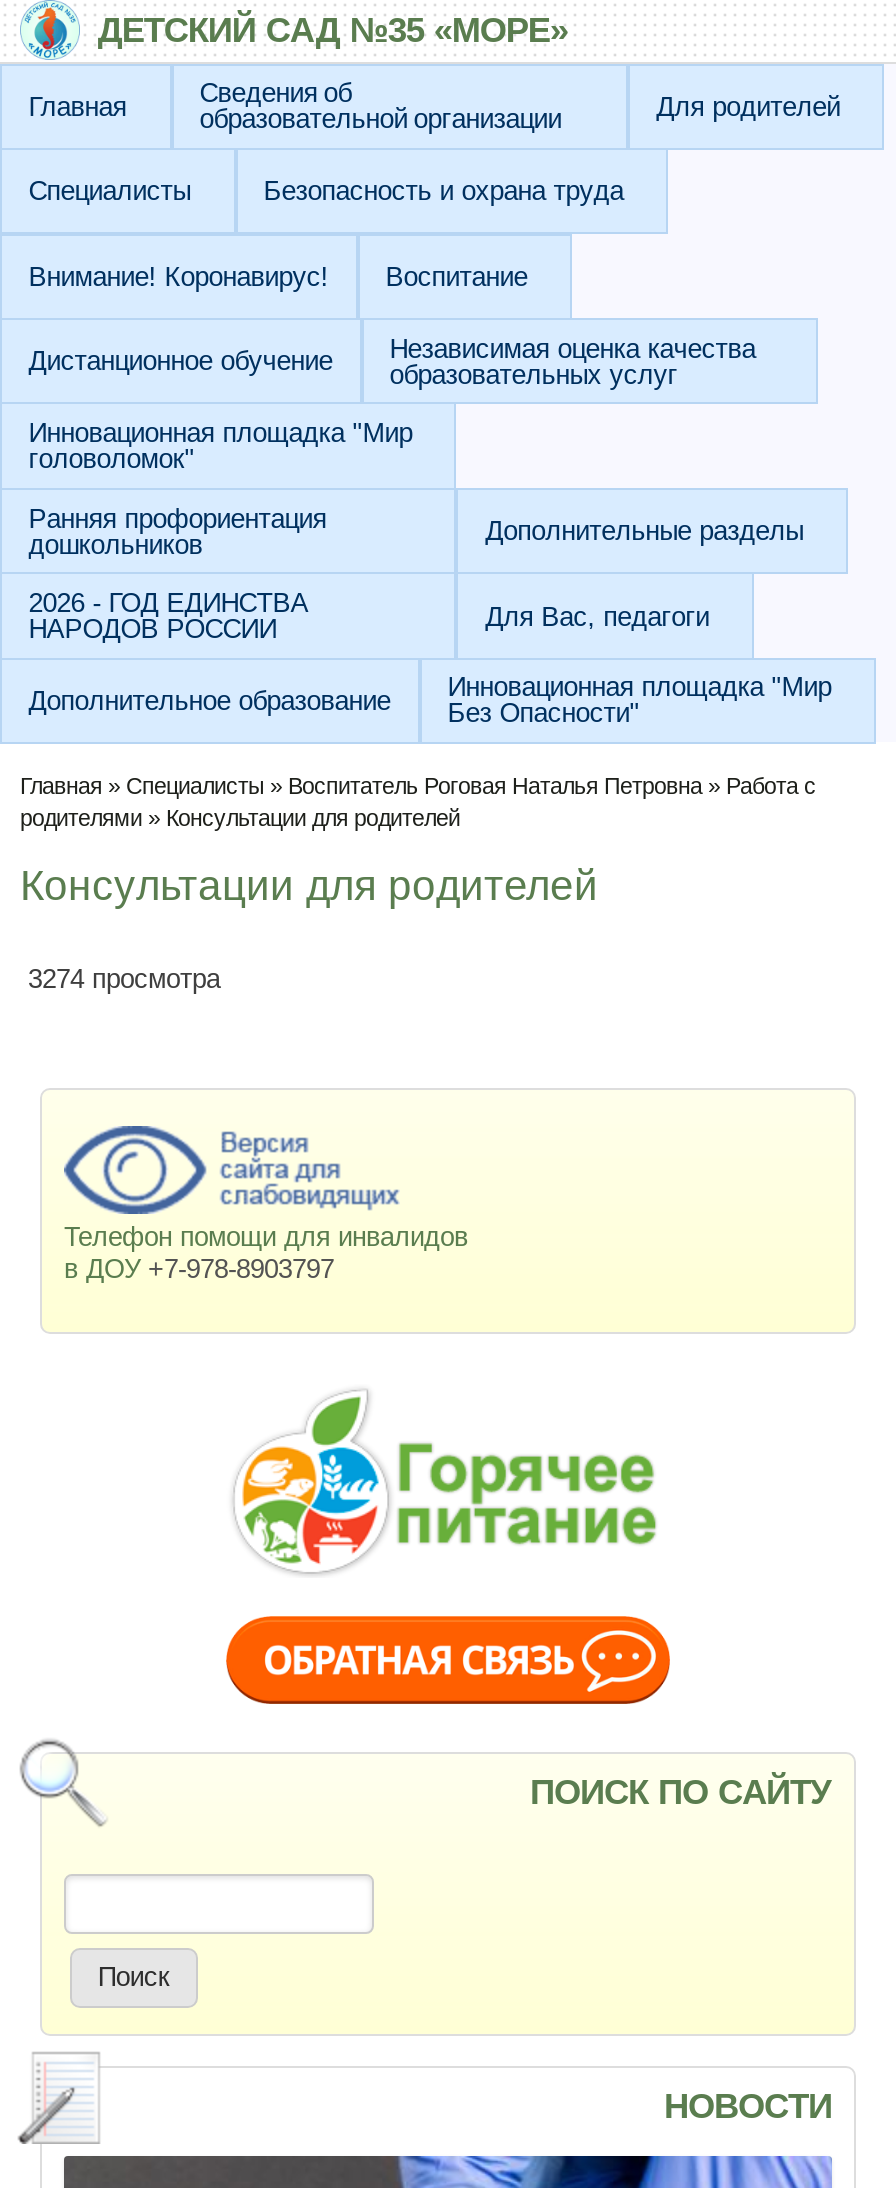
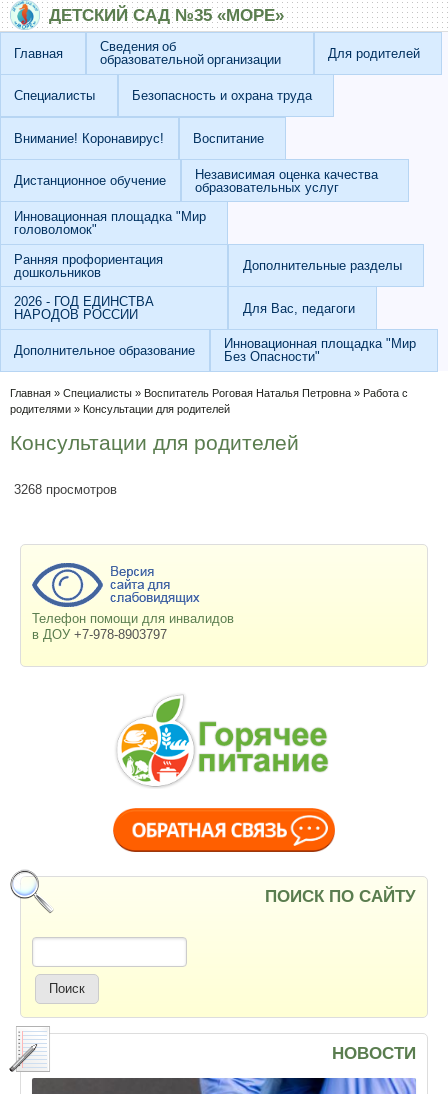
- 3274 просмотра
+ 3268 просмотров
